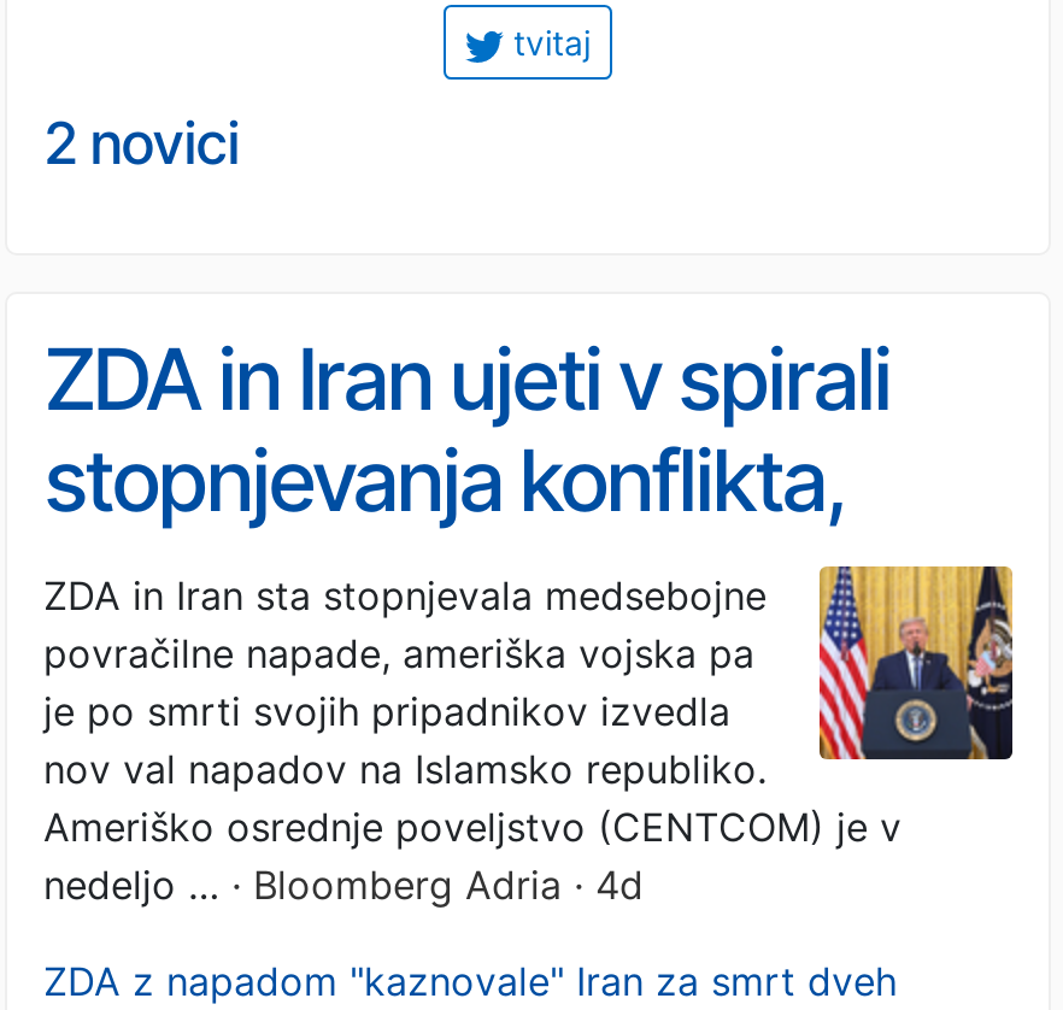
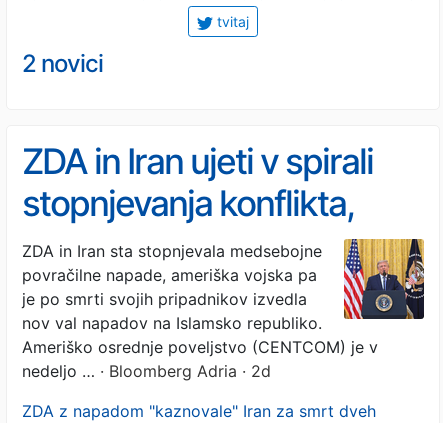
- nedeljo … · Bloomberg Adria · 4d
+ nedeljo … · Bloomberg Adria · 2d
